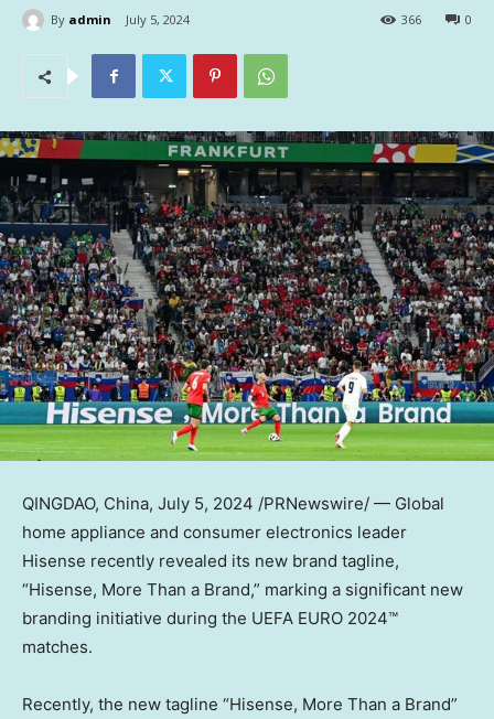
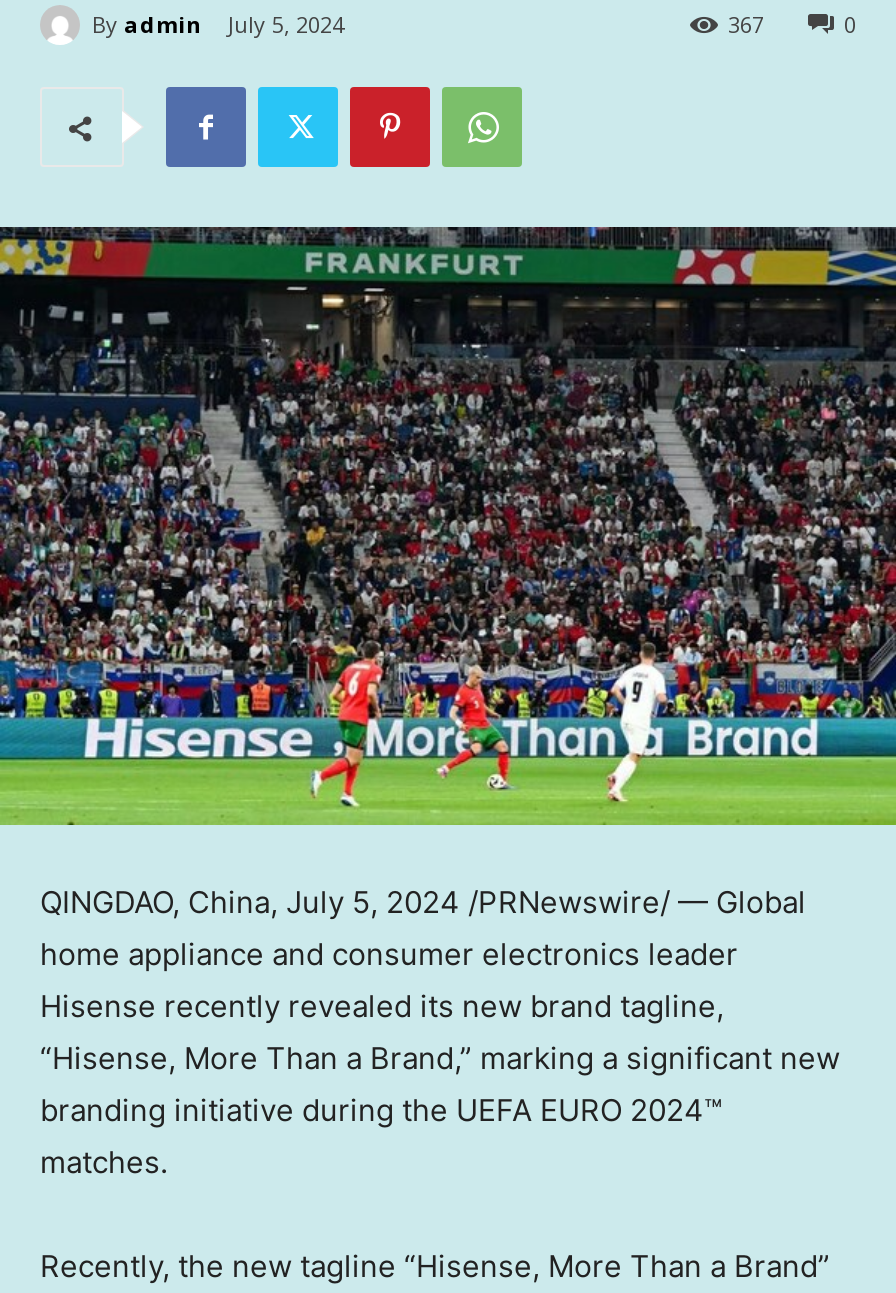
- 366
+ 367
